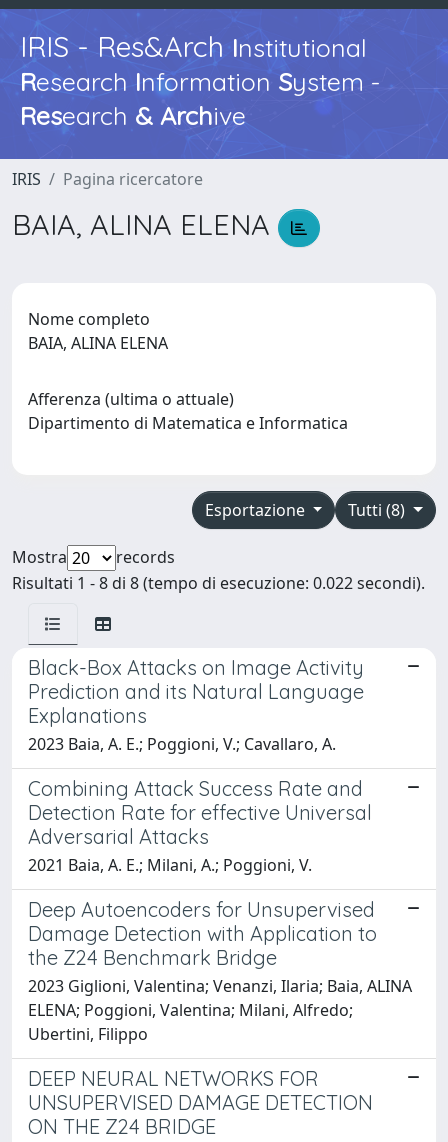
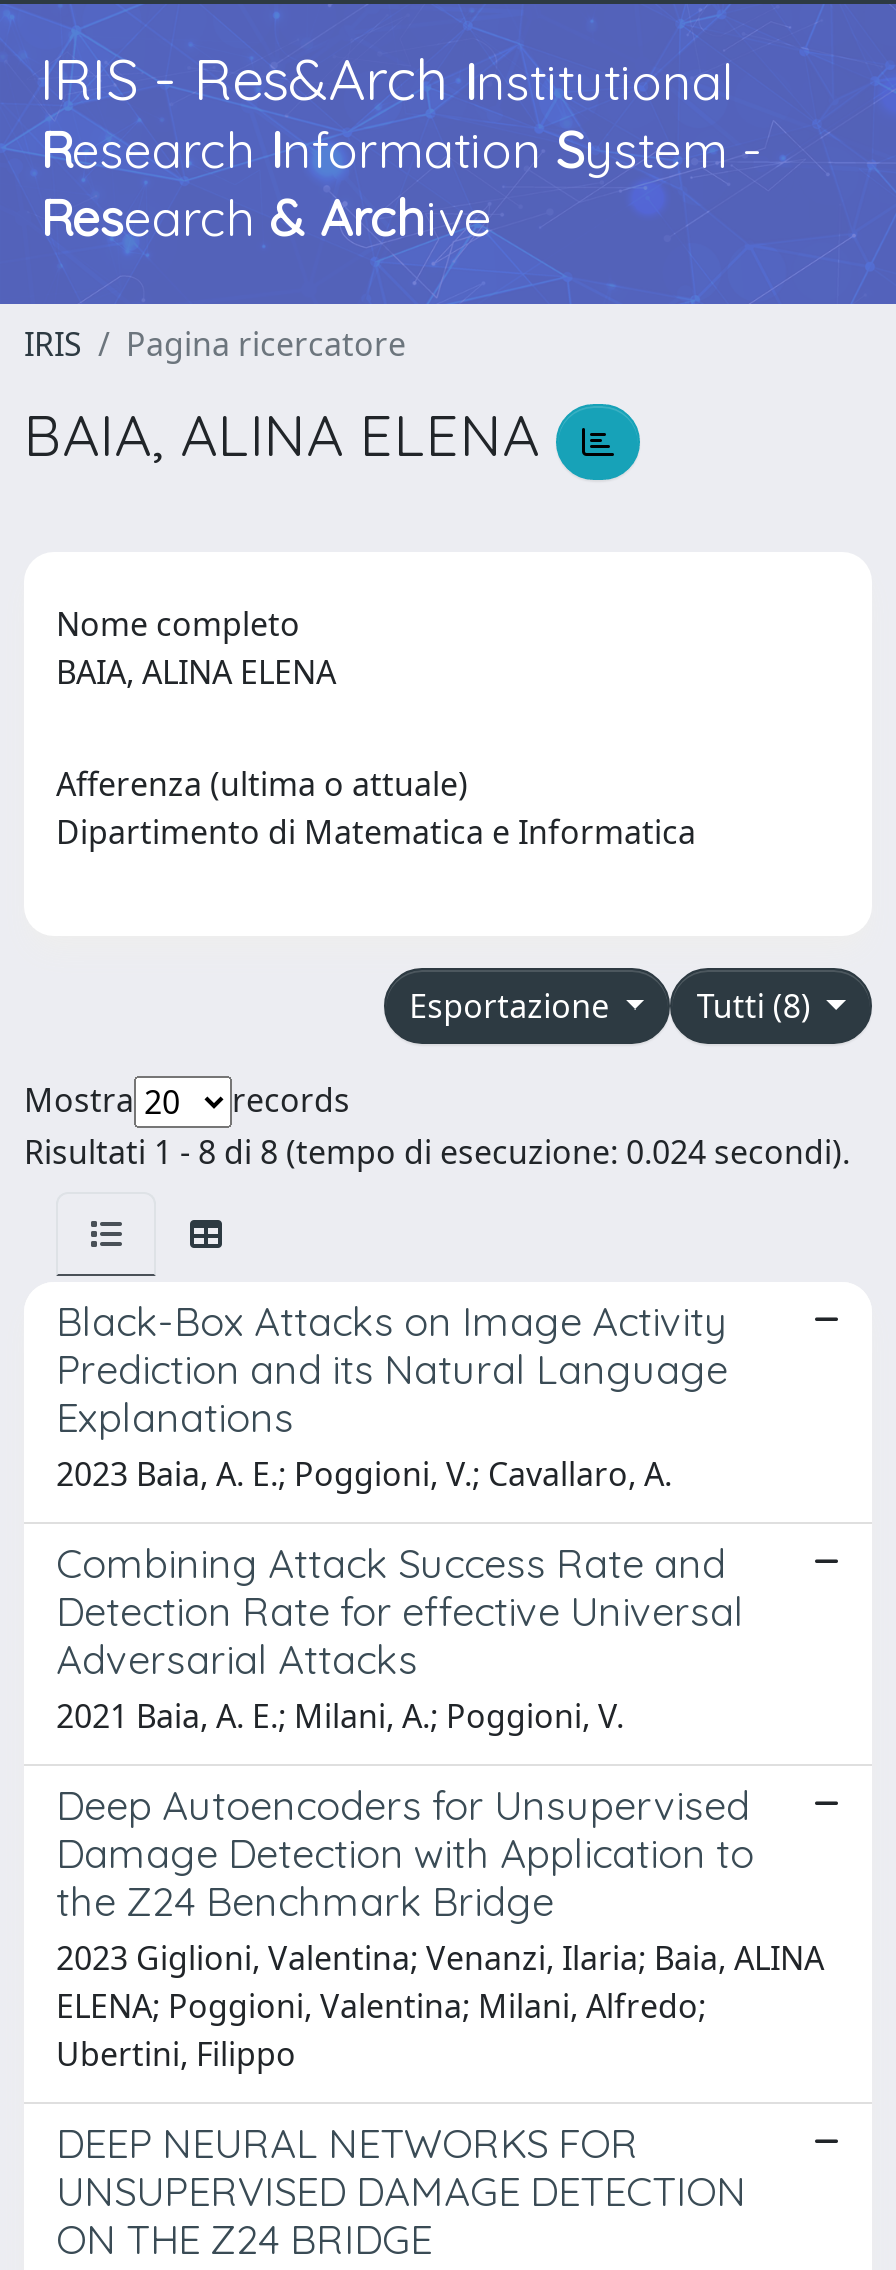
- Risultati 1 - 8 di 8 (tempo di esecuzione: 0.022 secondi).
+ Risultati 1 - 8 di 8 (tempo di esecuzione: 0.024 secondi).
